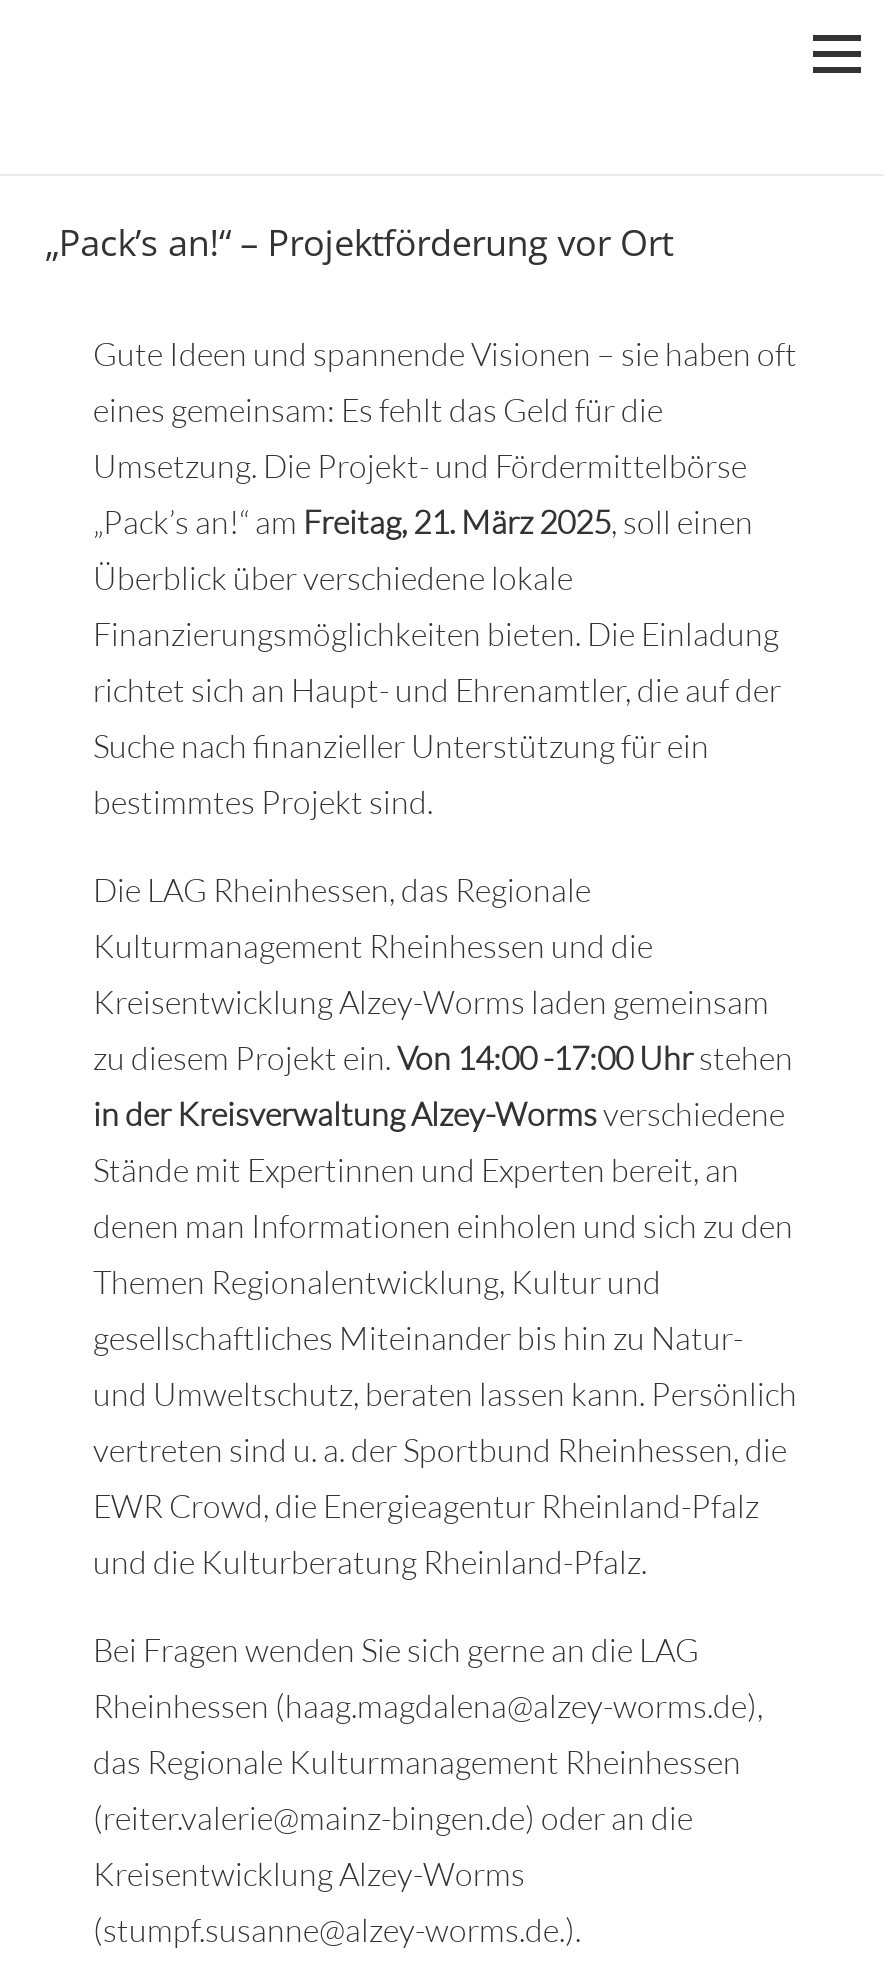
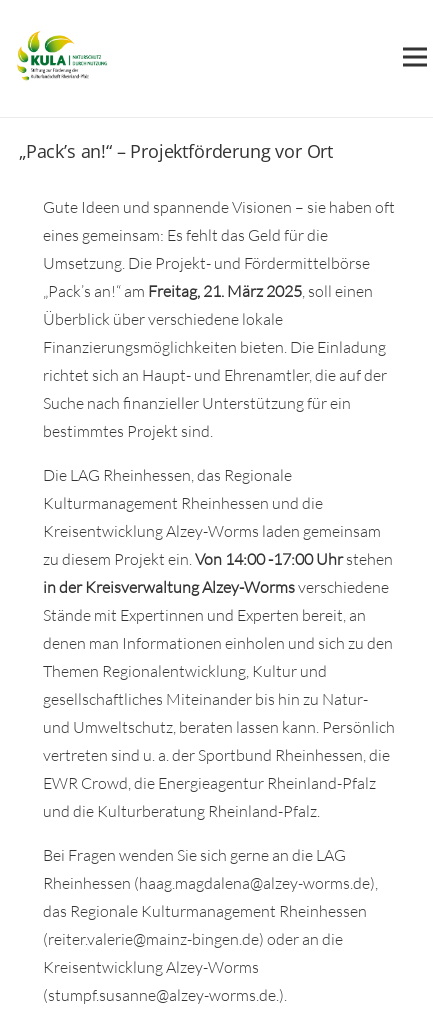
+ [image]
